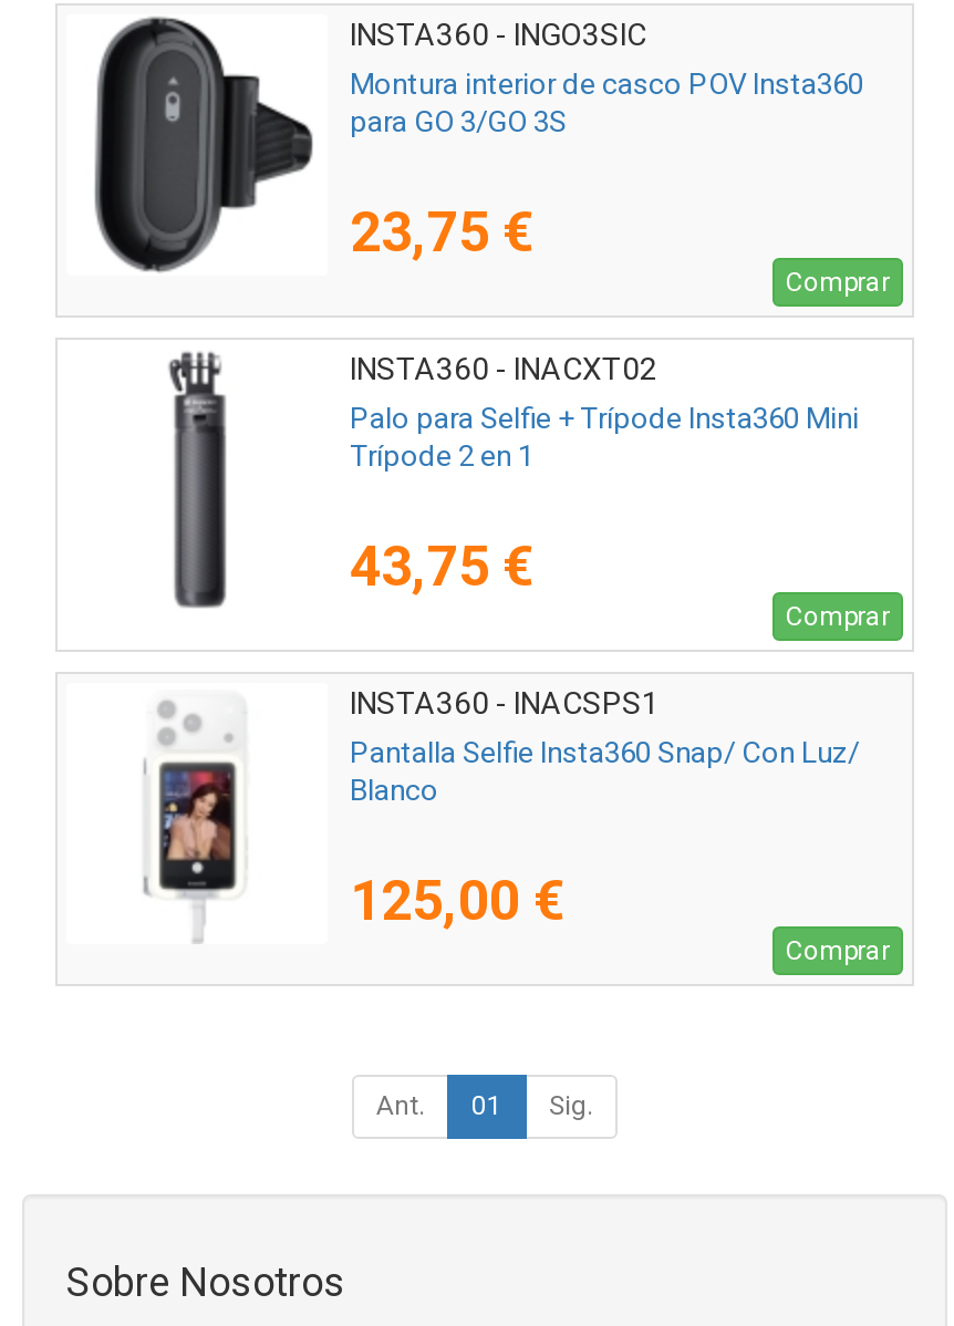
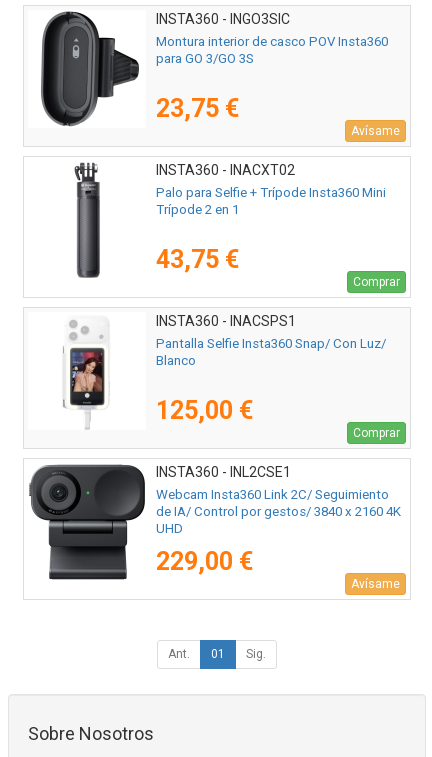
- Comprar
+ Avísame

+ [image]
+ INSTA360 - INL2CSE1
+ Webcam Insta360 Link 2C/ Seguimiento
+ de IA/ Control por gestos/ 3840 x 2160 4K
+ UHD
+ 229,00 €
+ Avísame
